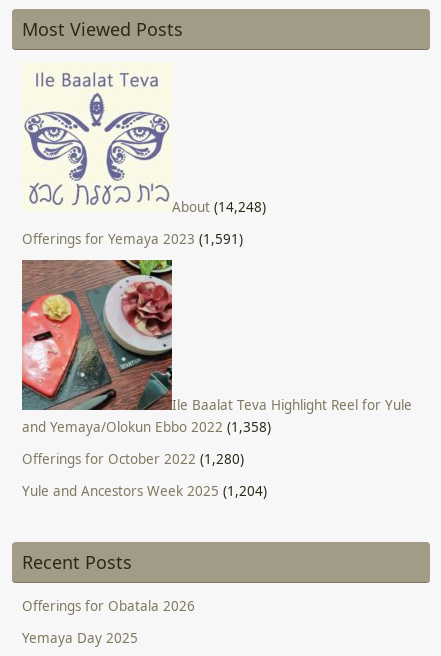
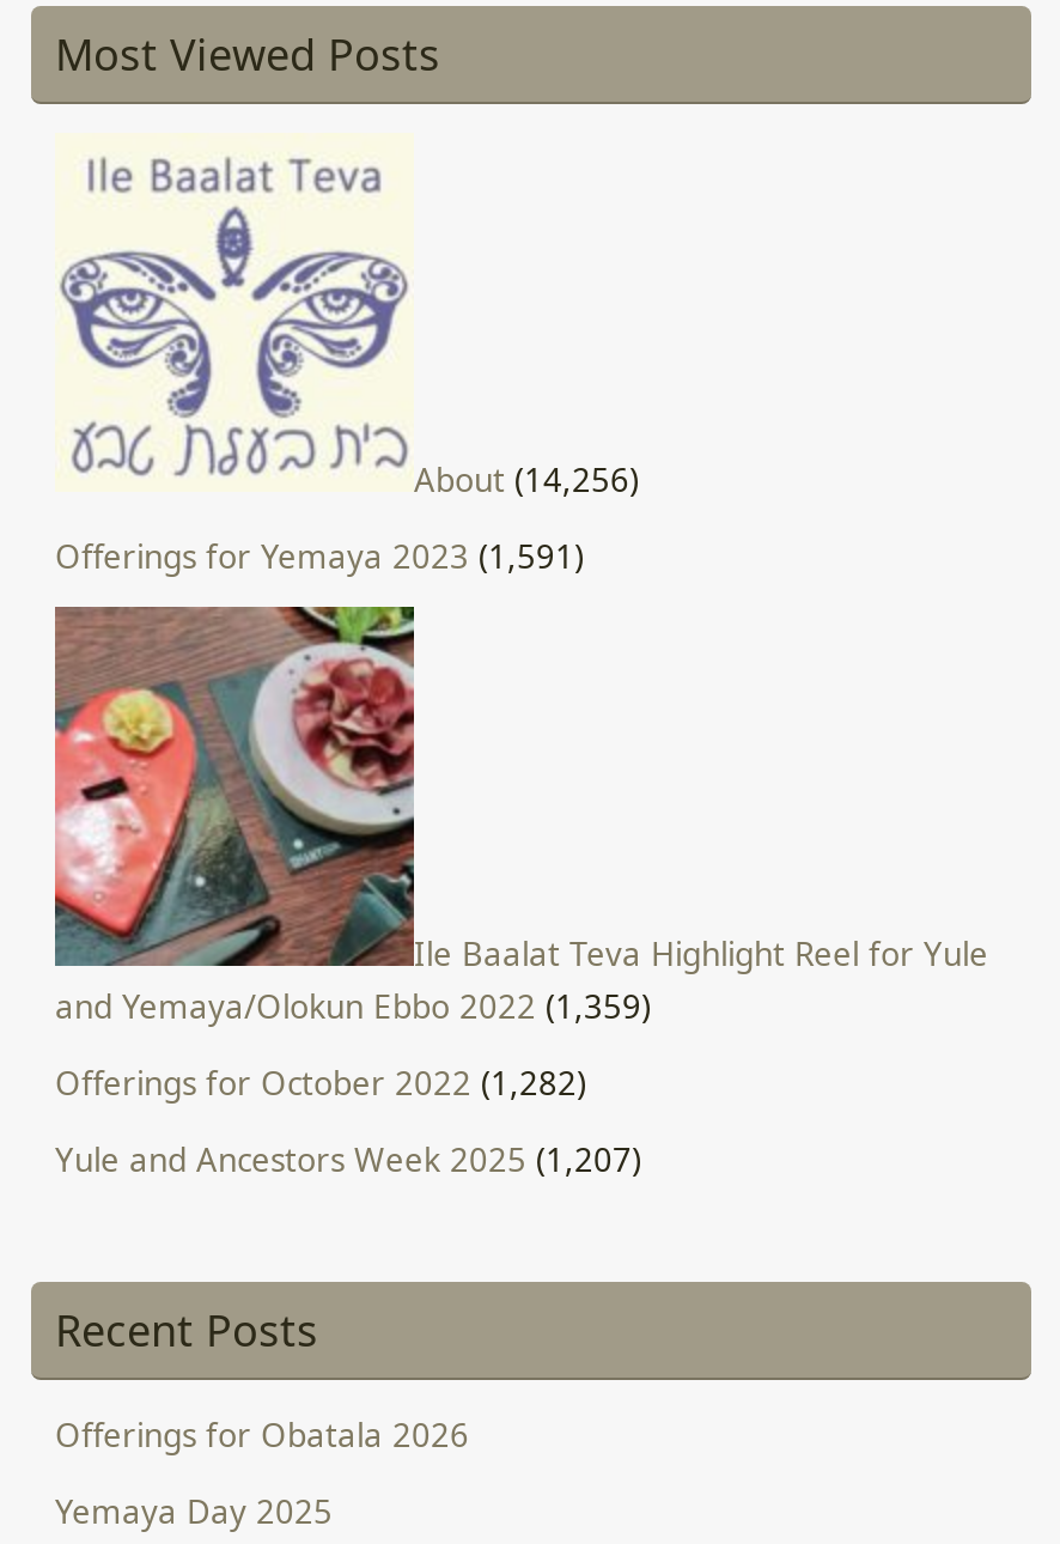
- About (14,248)
+ About (14,256)

- and Yemaya/Olokun Ebbo 2022 (1,358)
+ and Yemaya/Olokun Ebbo 2022 (1,359)

- Offerings for October 2022 (1,280)
+ Offerings for October 2022 (1,282)

- Yule and Ancestors Week 2025 (1,204)
+ Yule and Ancestors Week 2025 (1,207)
